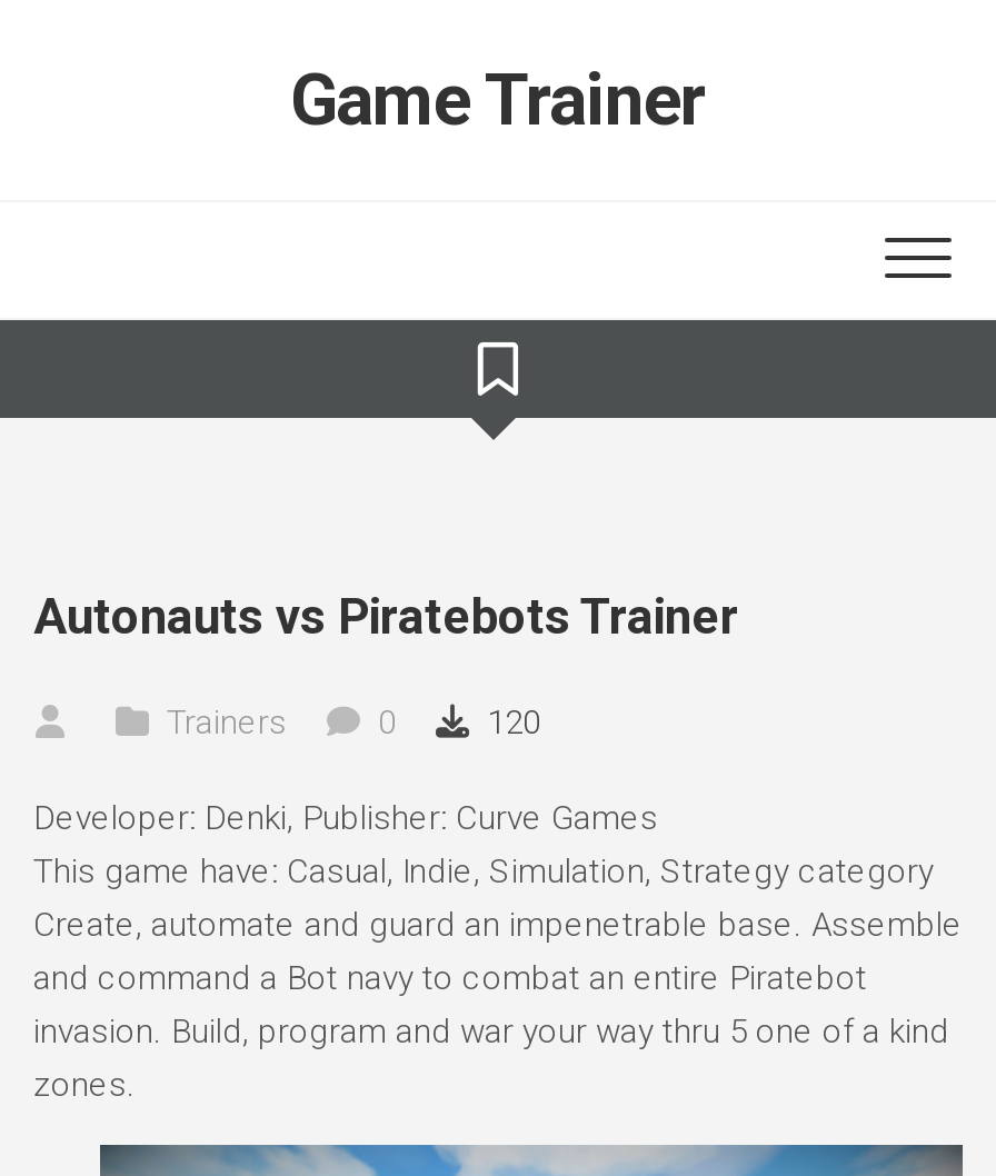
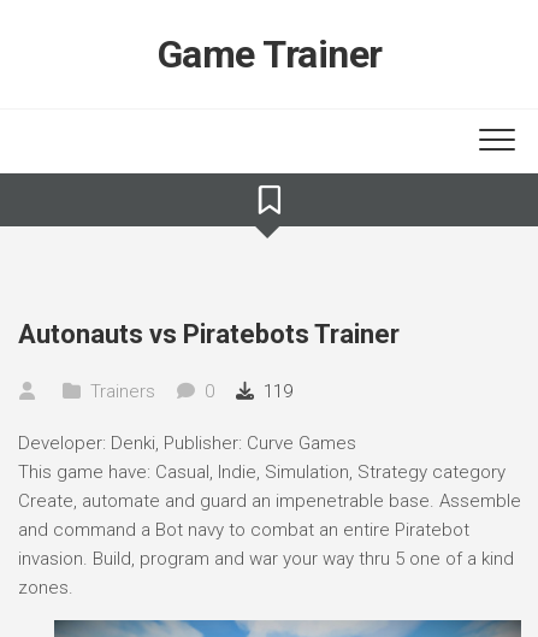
- 120
+ 119
